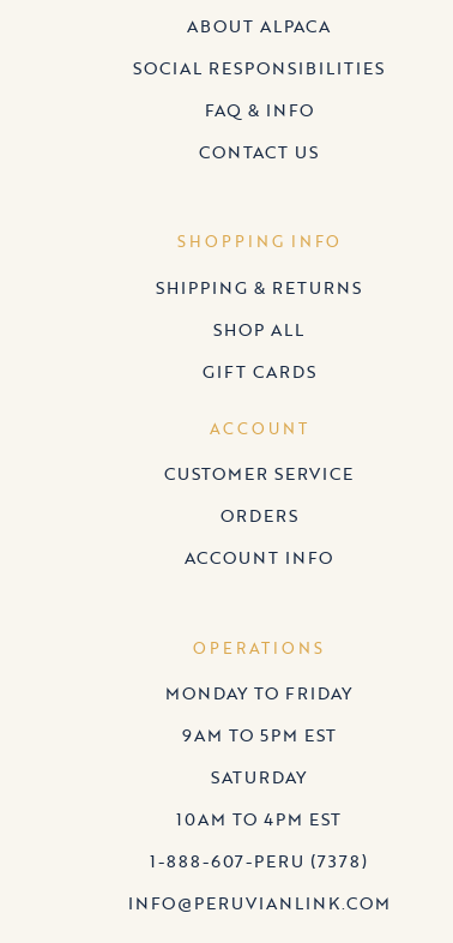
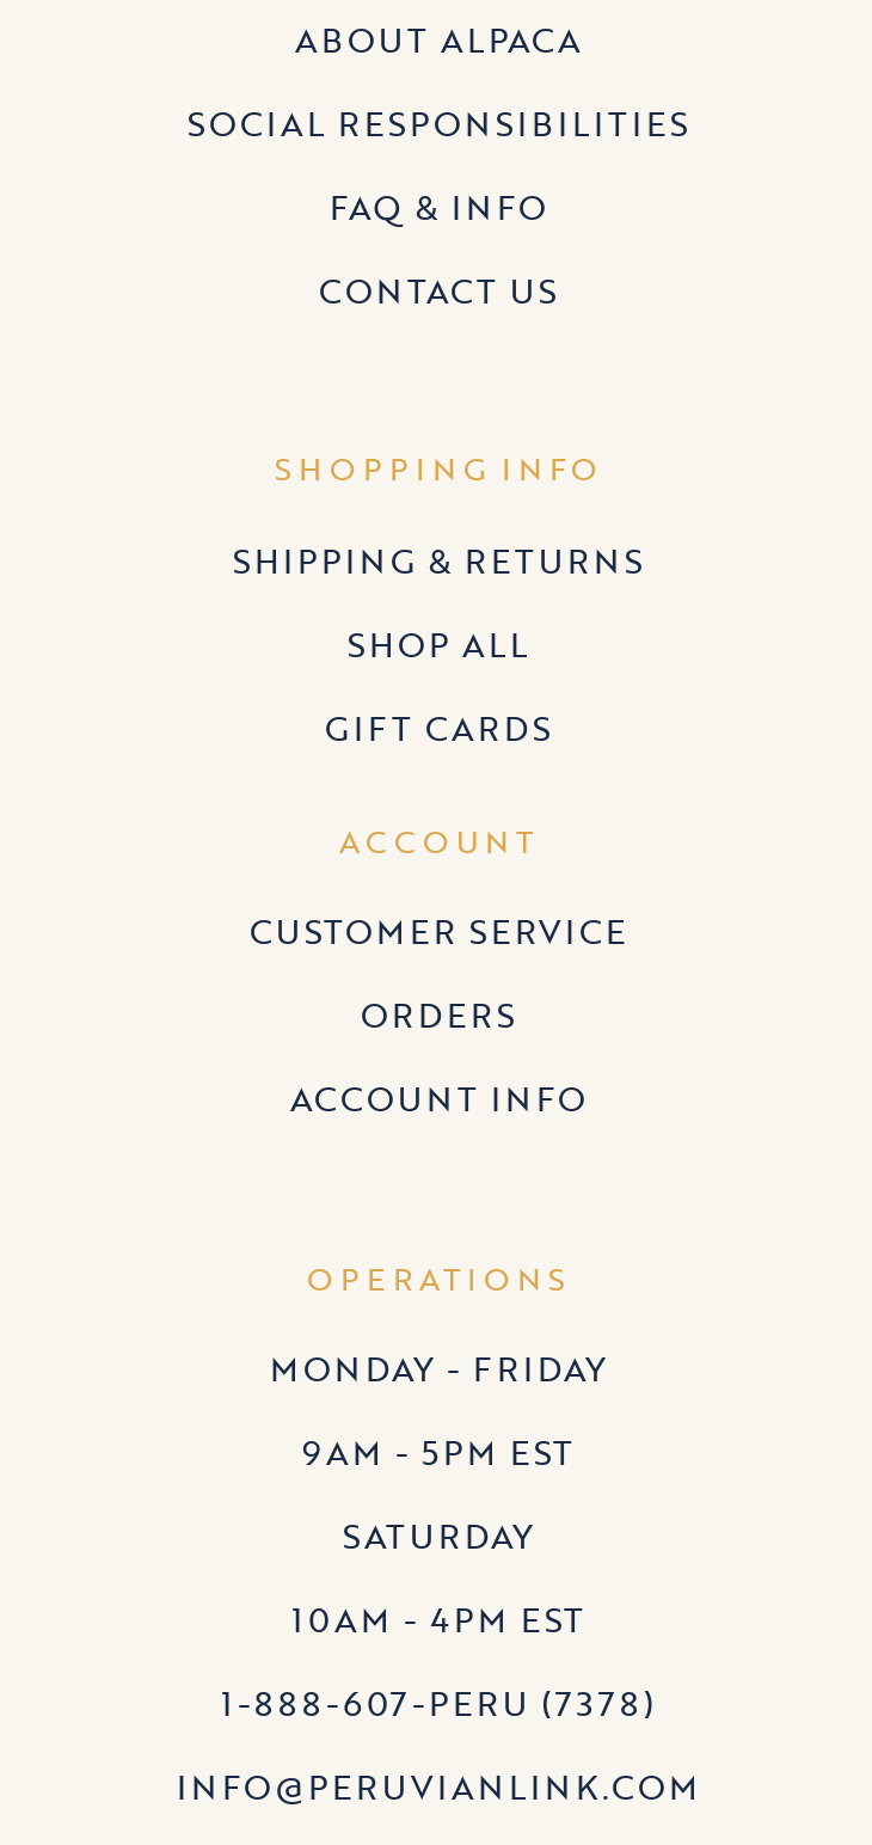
- MONDAY TO FRIDAY
+ MONDAY - FRIDAY

- 9AM TO 5PM EST
+ 9AM - 5PM EST

- 10AM TO 4PM EST
+ 10AM - 4PM EST
